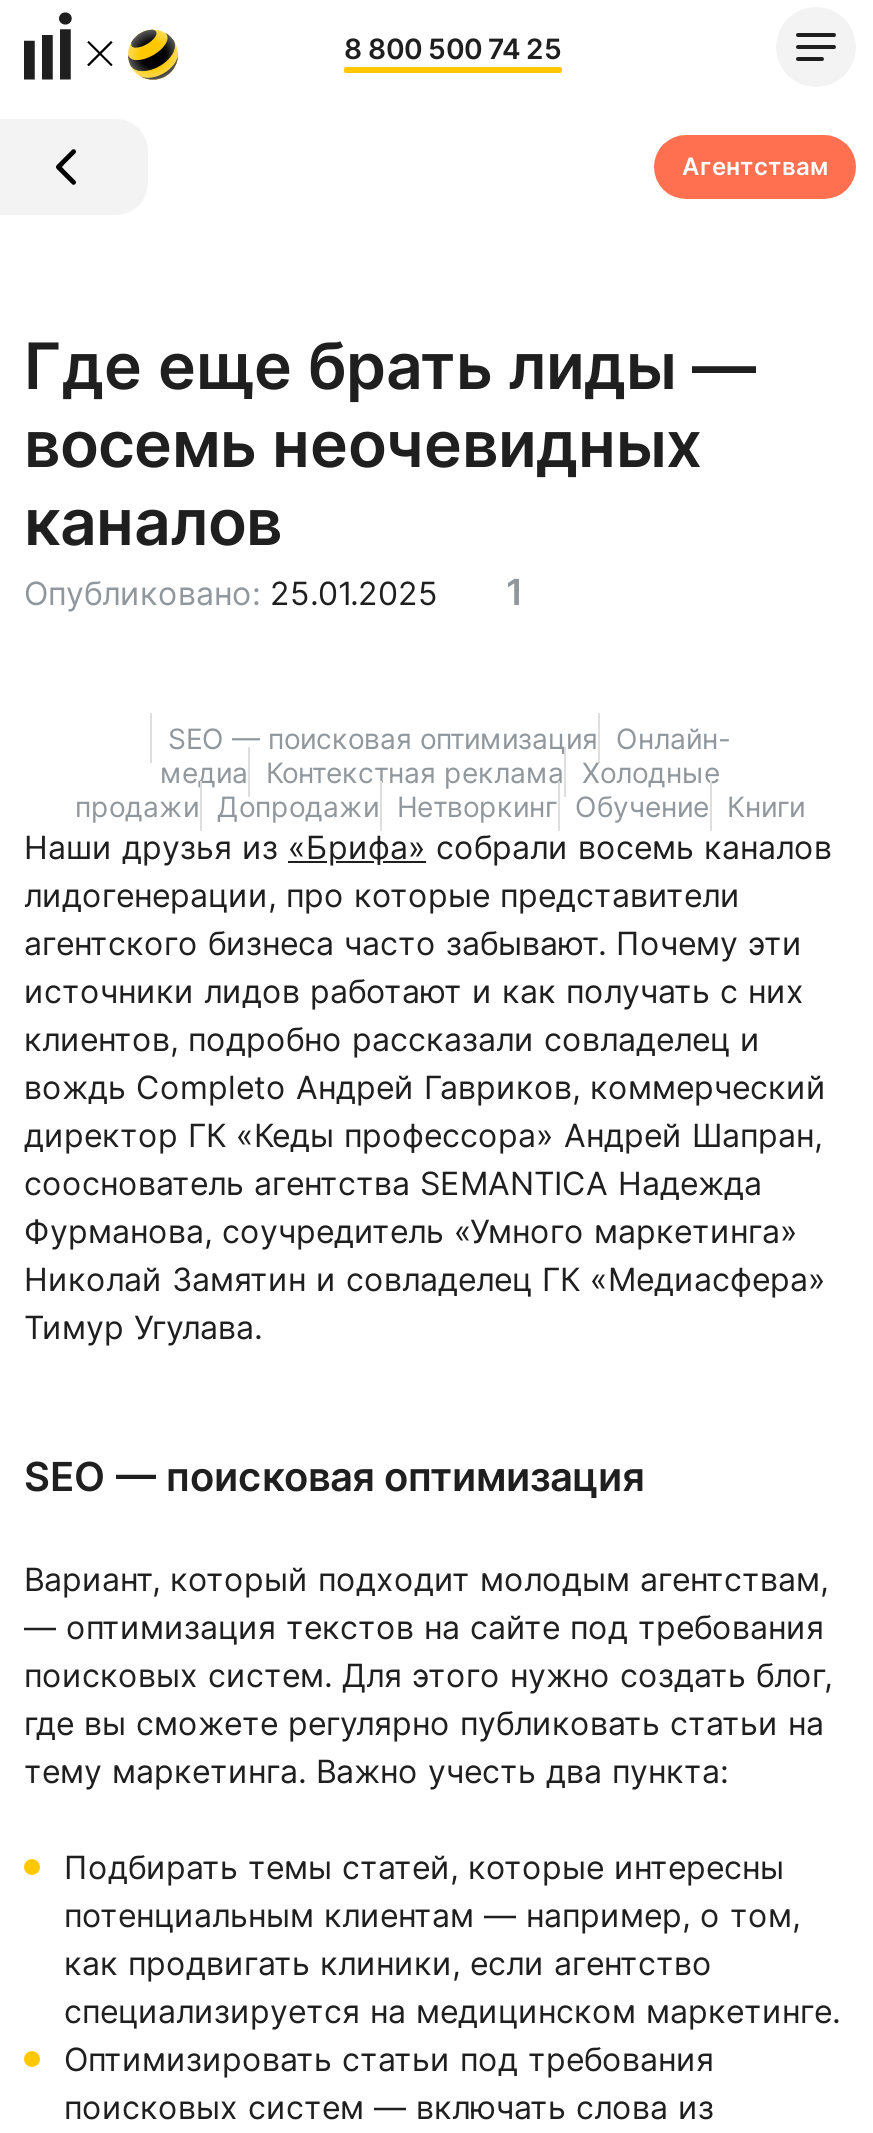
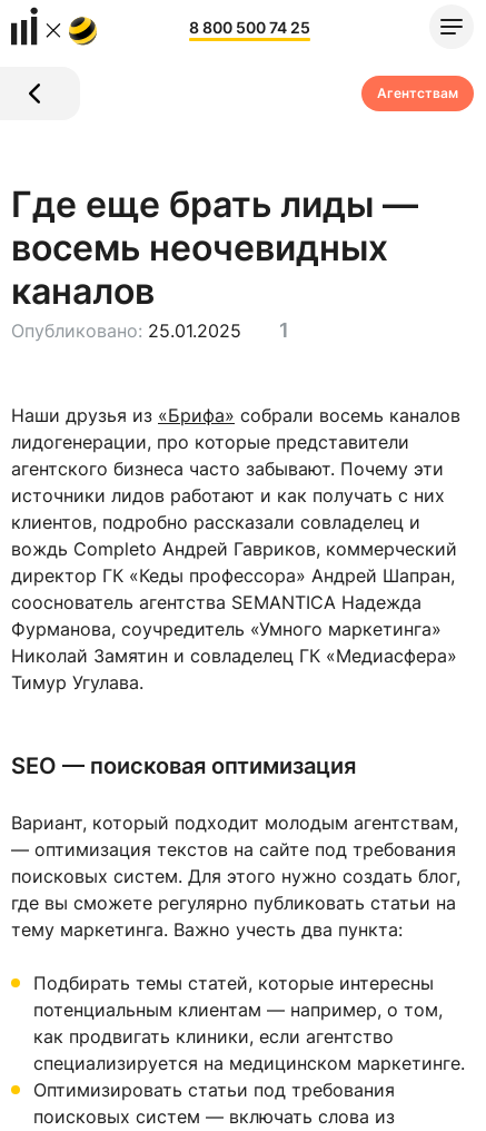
- SEO — поисковая оптимизация Онлайн-
- медиа Контекстная реклама Холодные
- продажи Допродажи Нетворкинг Обучение Книги
